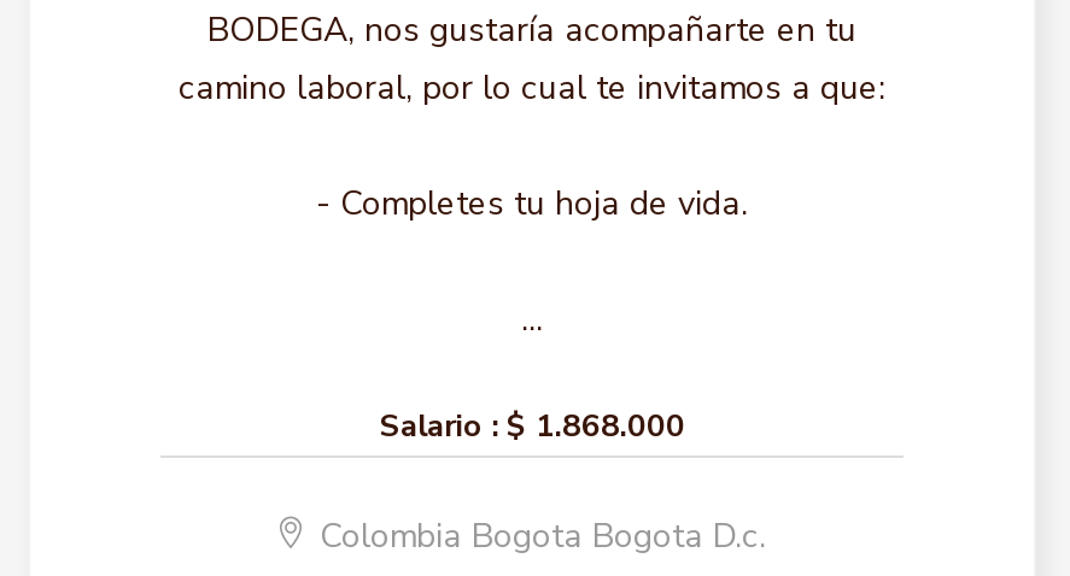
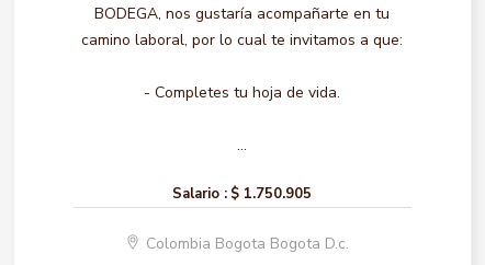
- Salario : $ 1.868.000
+ Salario : $ 1.750.905
